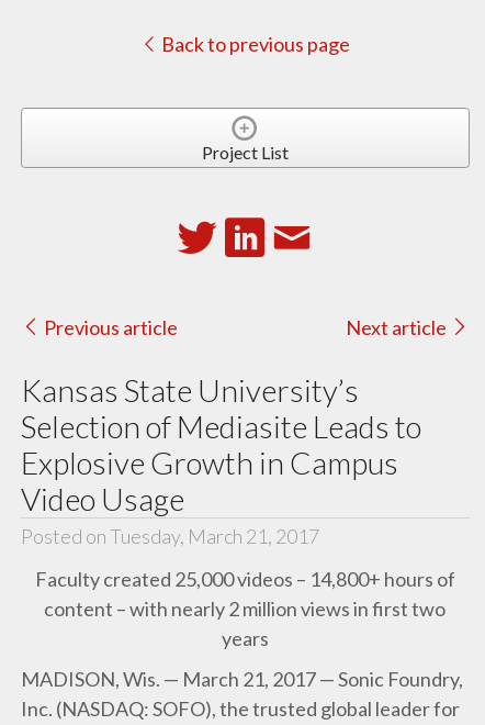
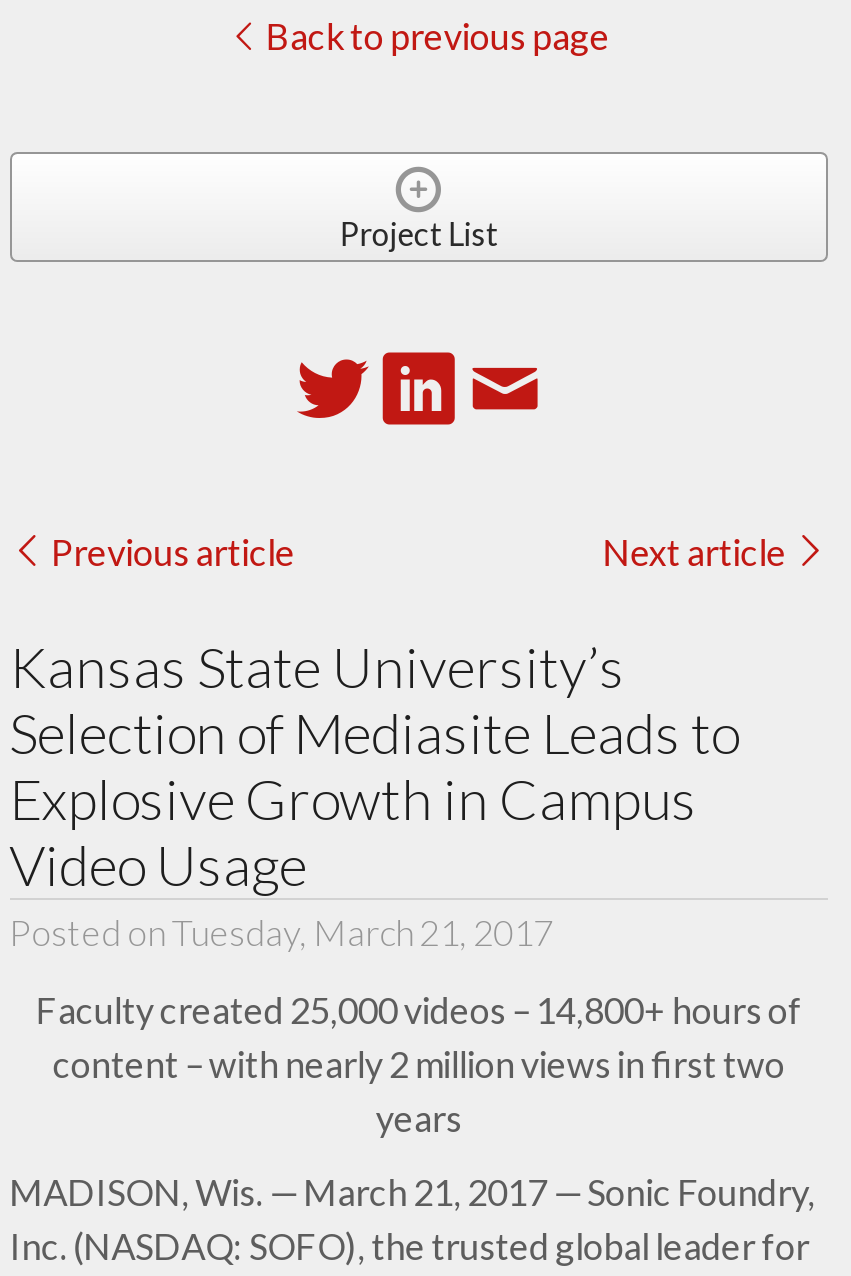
- [image]
+ [image]
